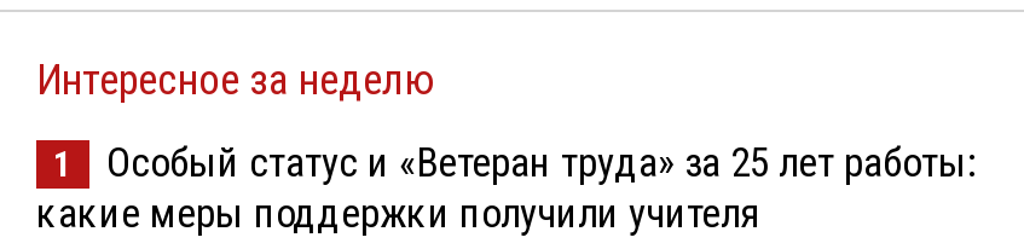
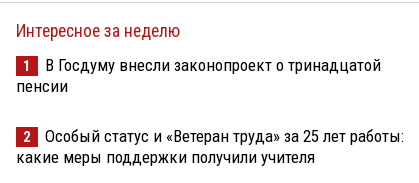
+ В Госдуму внесли законопроект о тринадцатой
+ пенсии
+ 2
